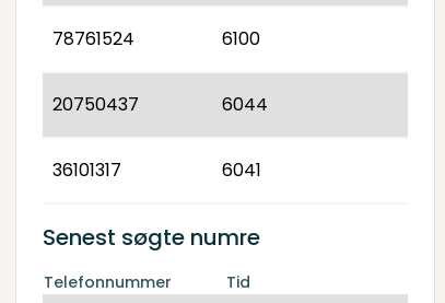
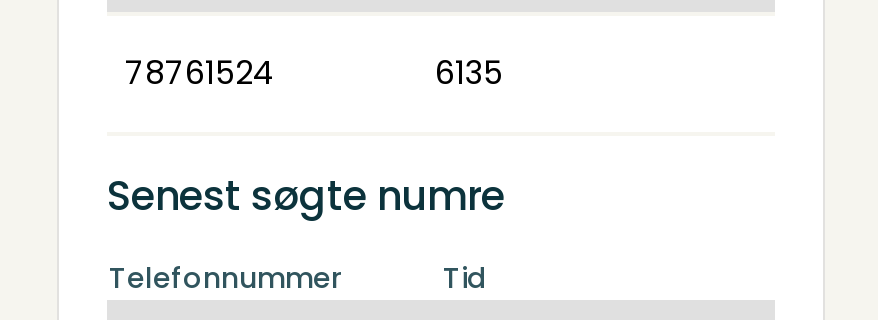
- 6100
- 20750437
- 6044
- 36101317
- 6041
+ 6135
